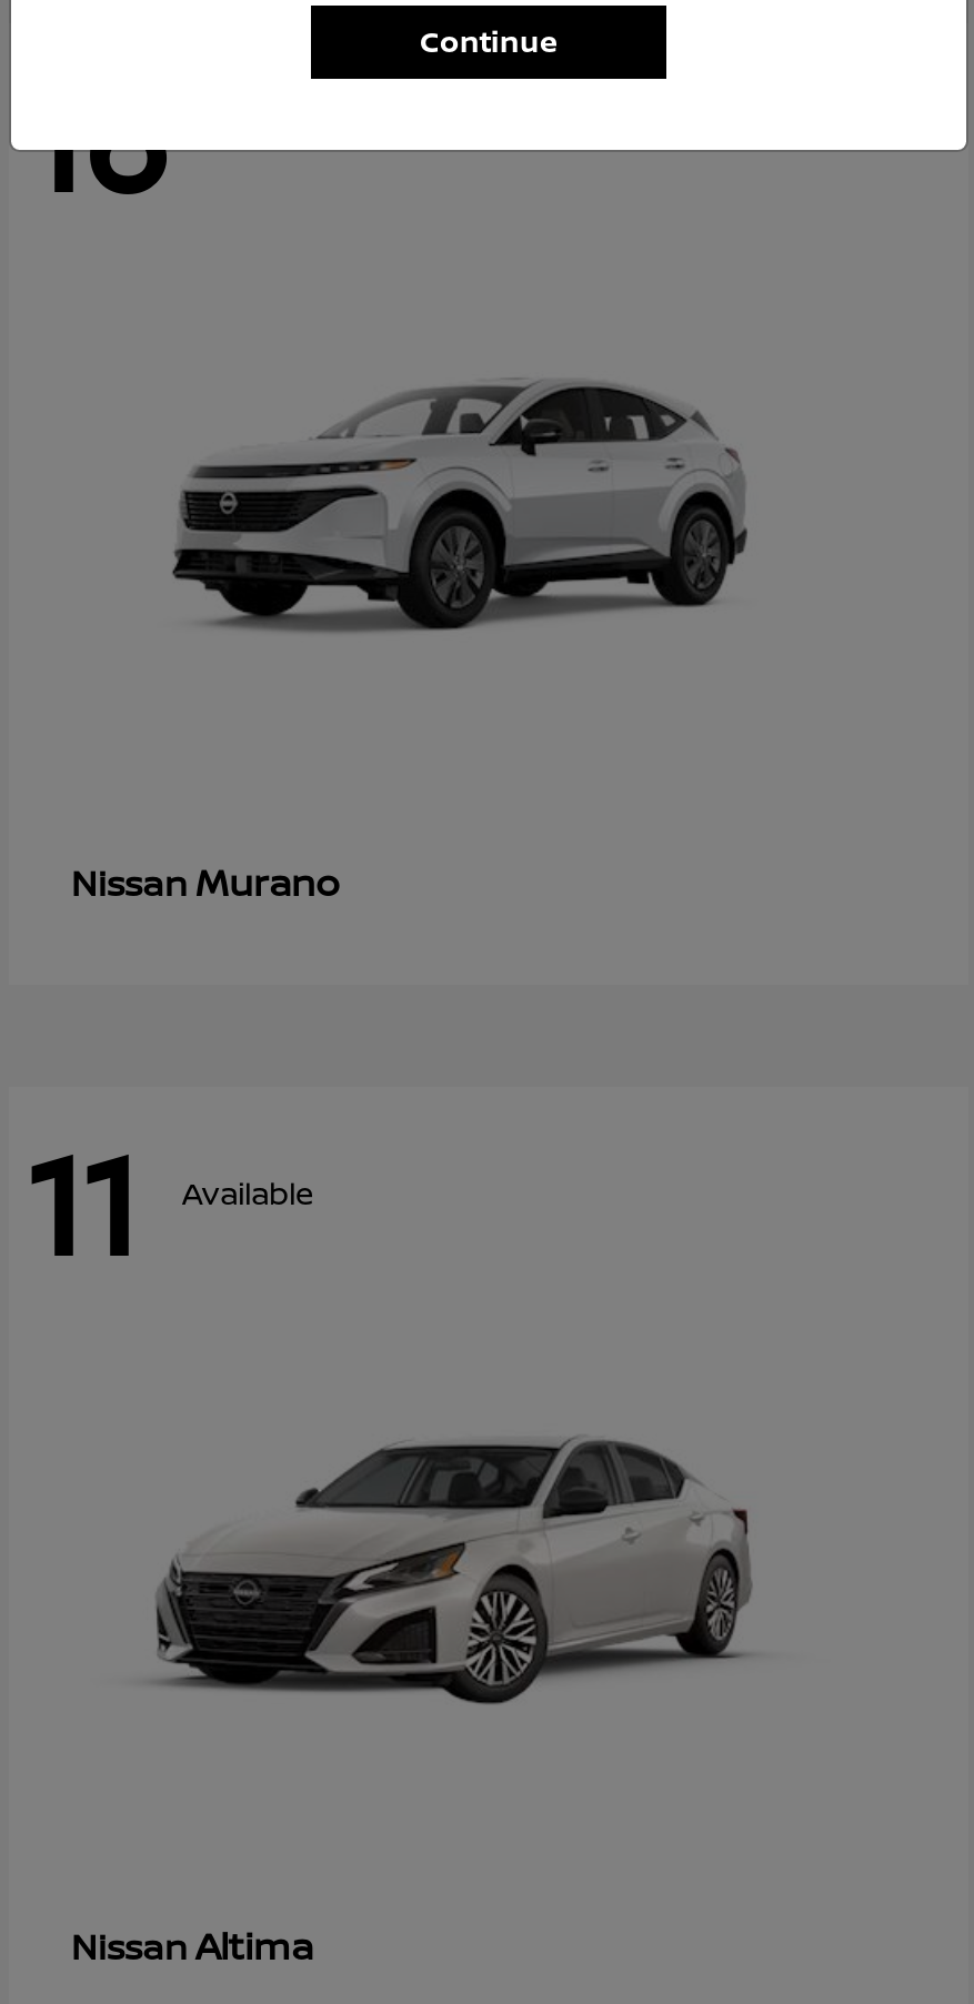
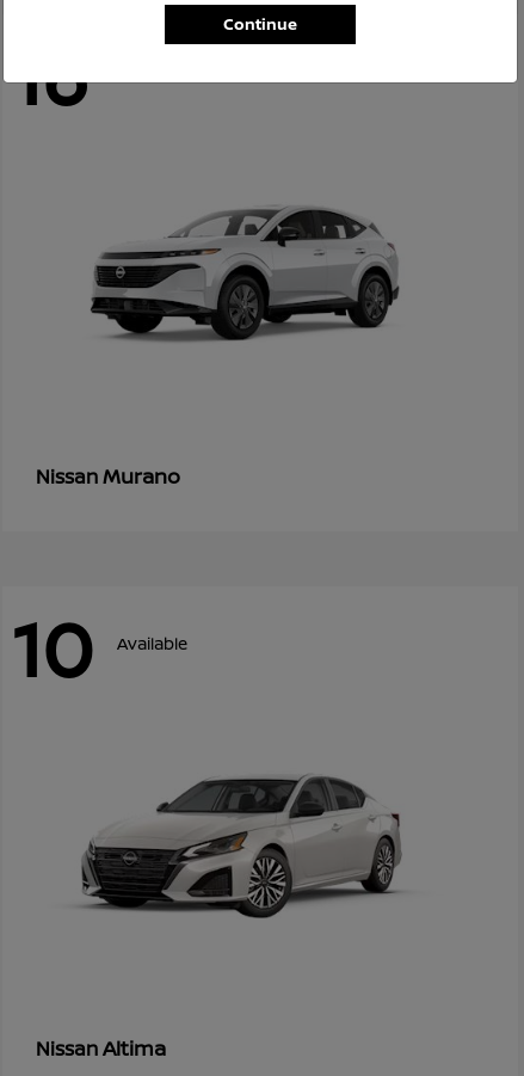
- 11 Available
+ 10 Available
